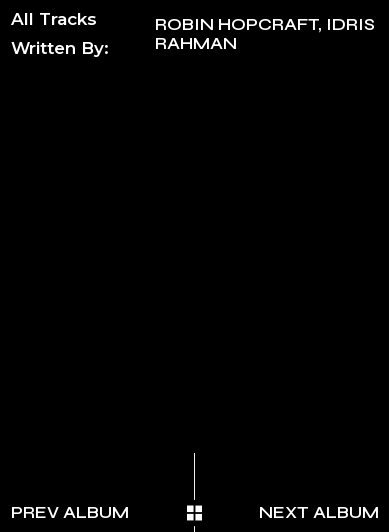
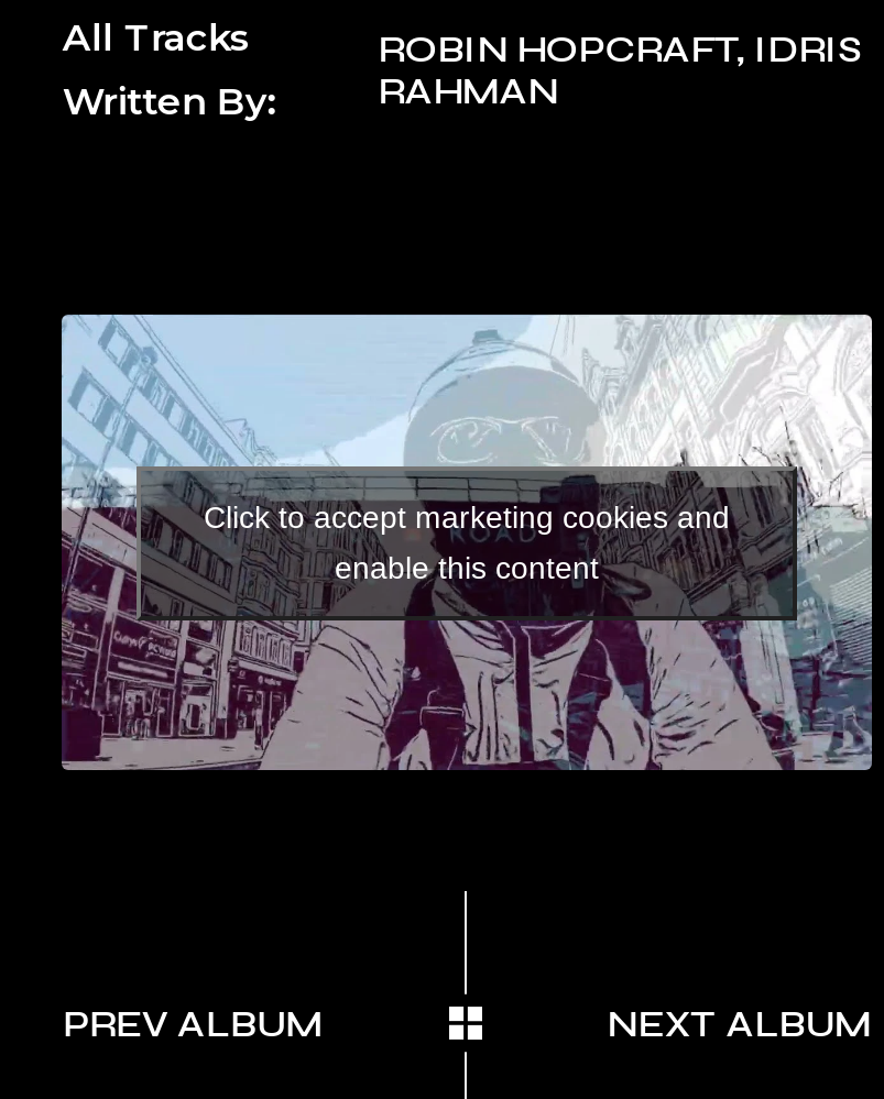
+ [image]
+ Click to accept marketing cookies and
+ enable this content
